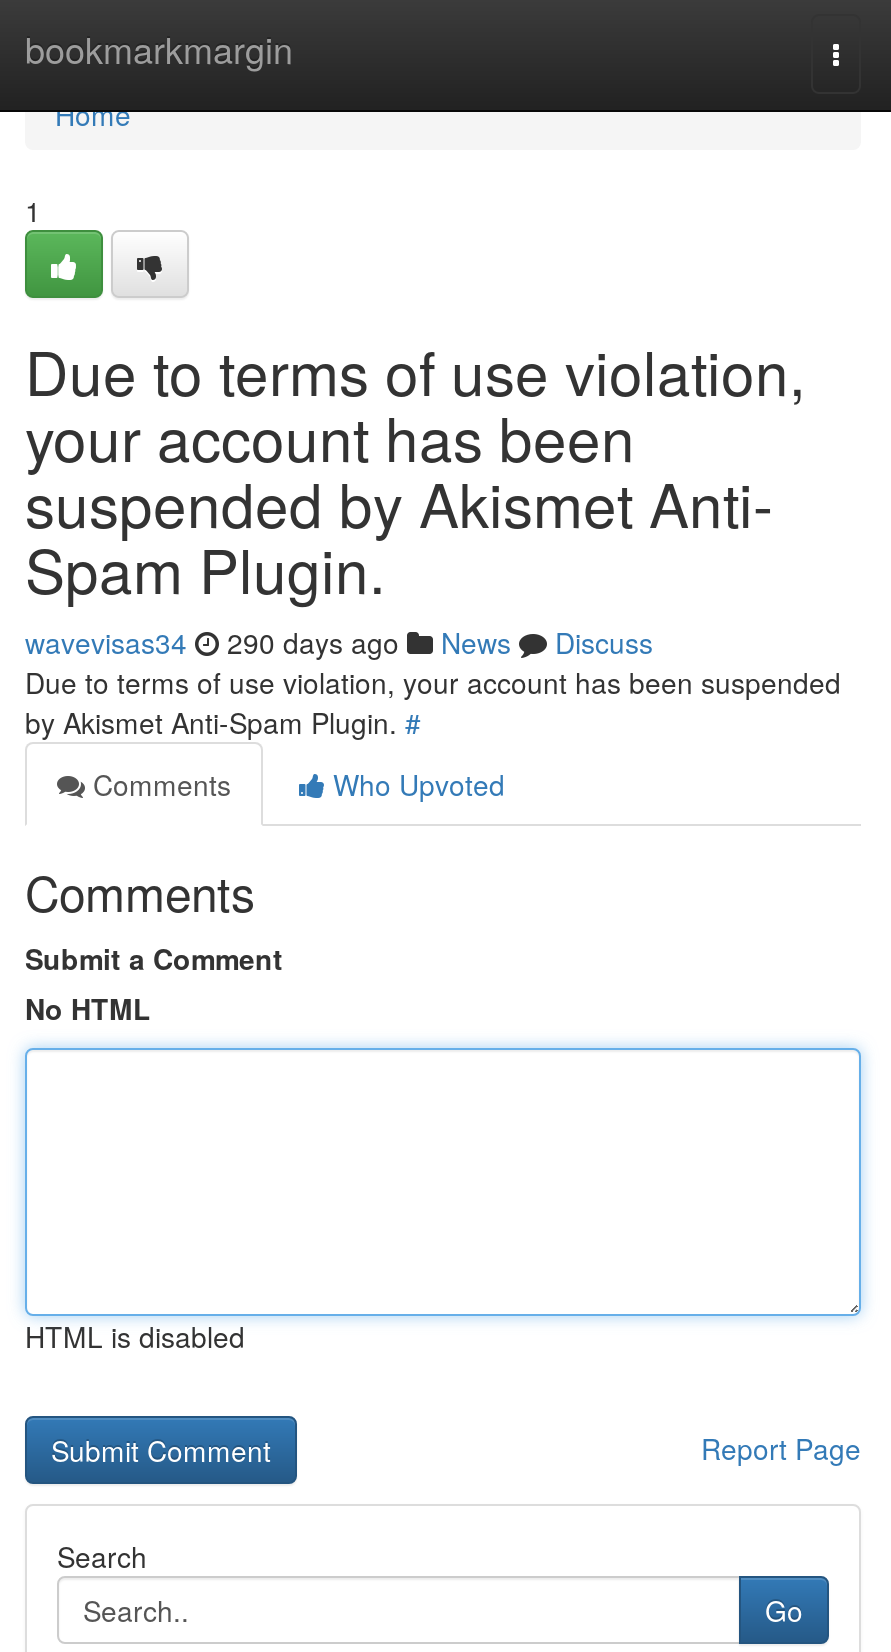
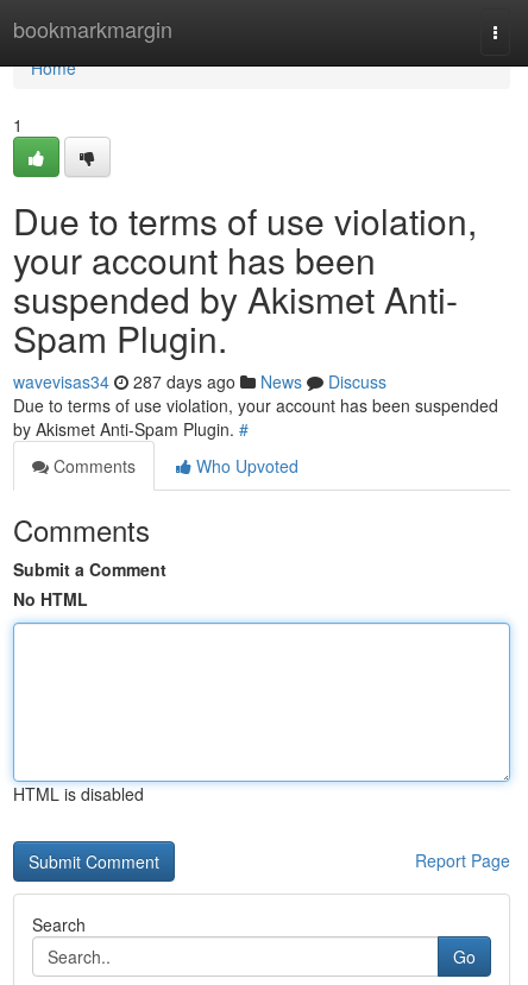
- wavevisas34 290 days ago News Discuss
+ wavevisas34 287 days ago News Discuss
